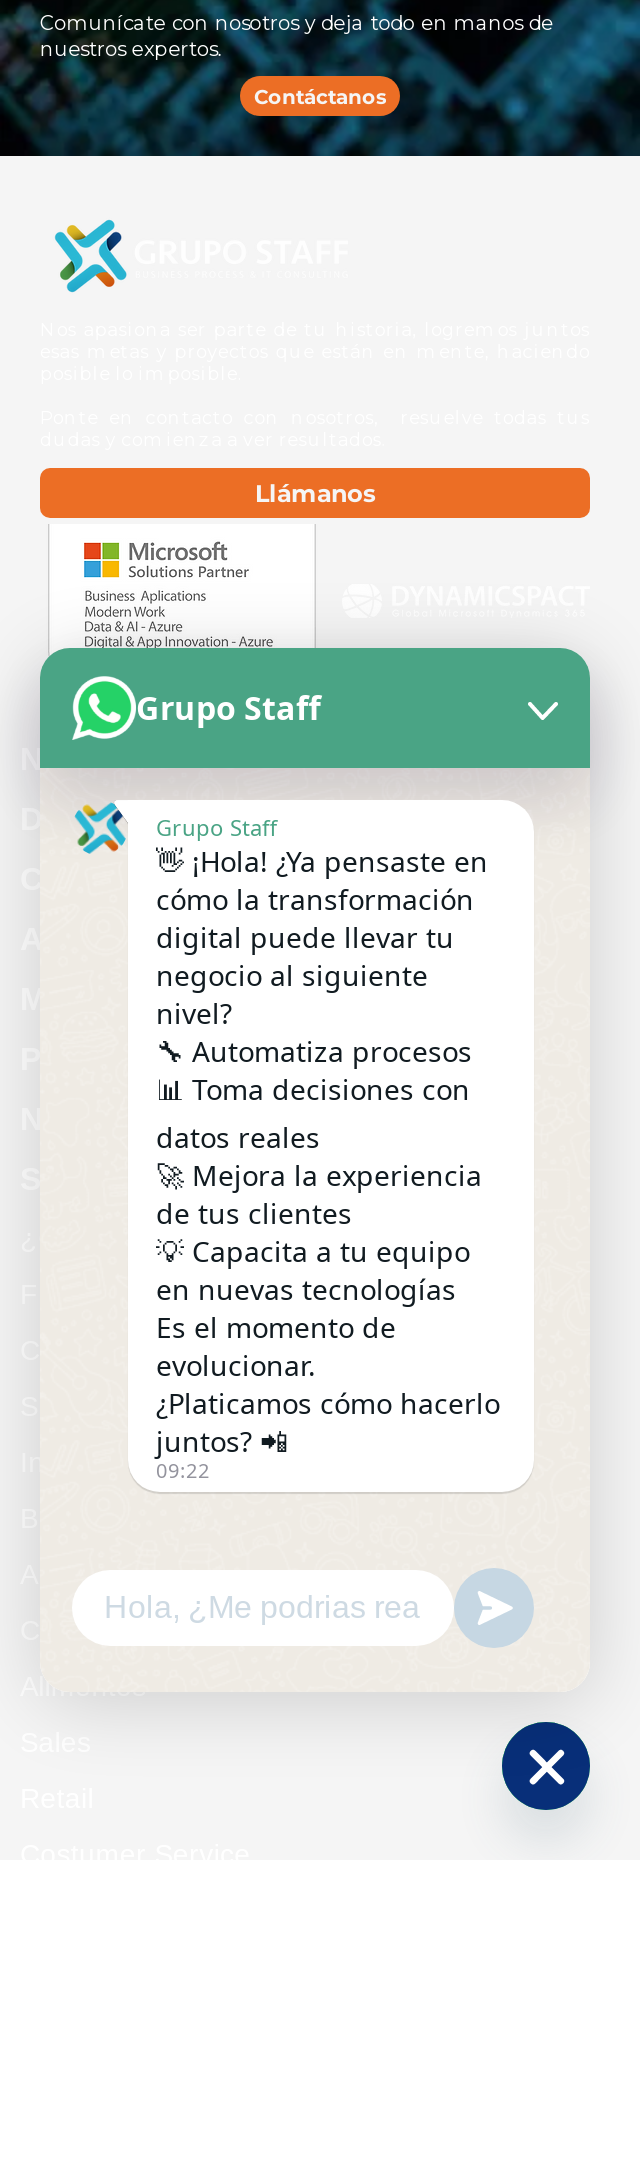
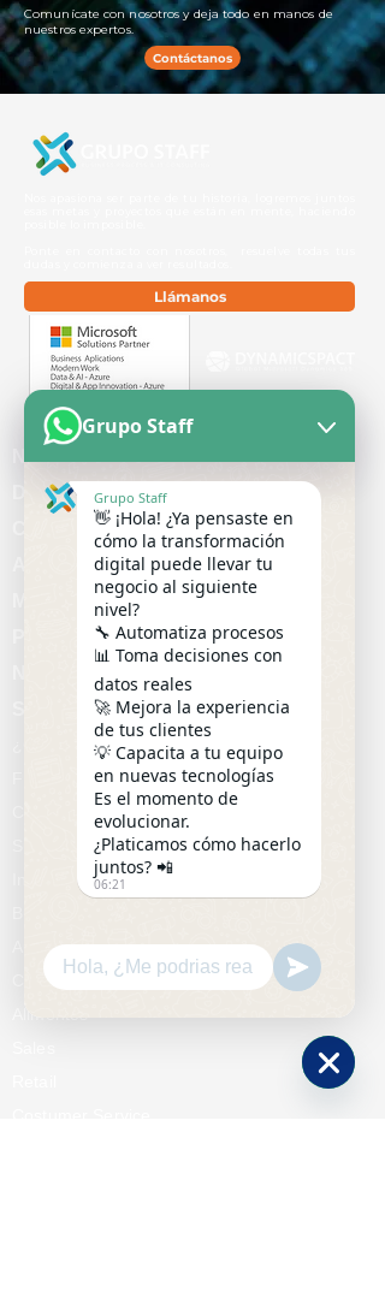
- 09:22
+ 06:21
